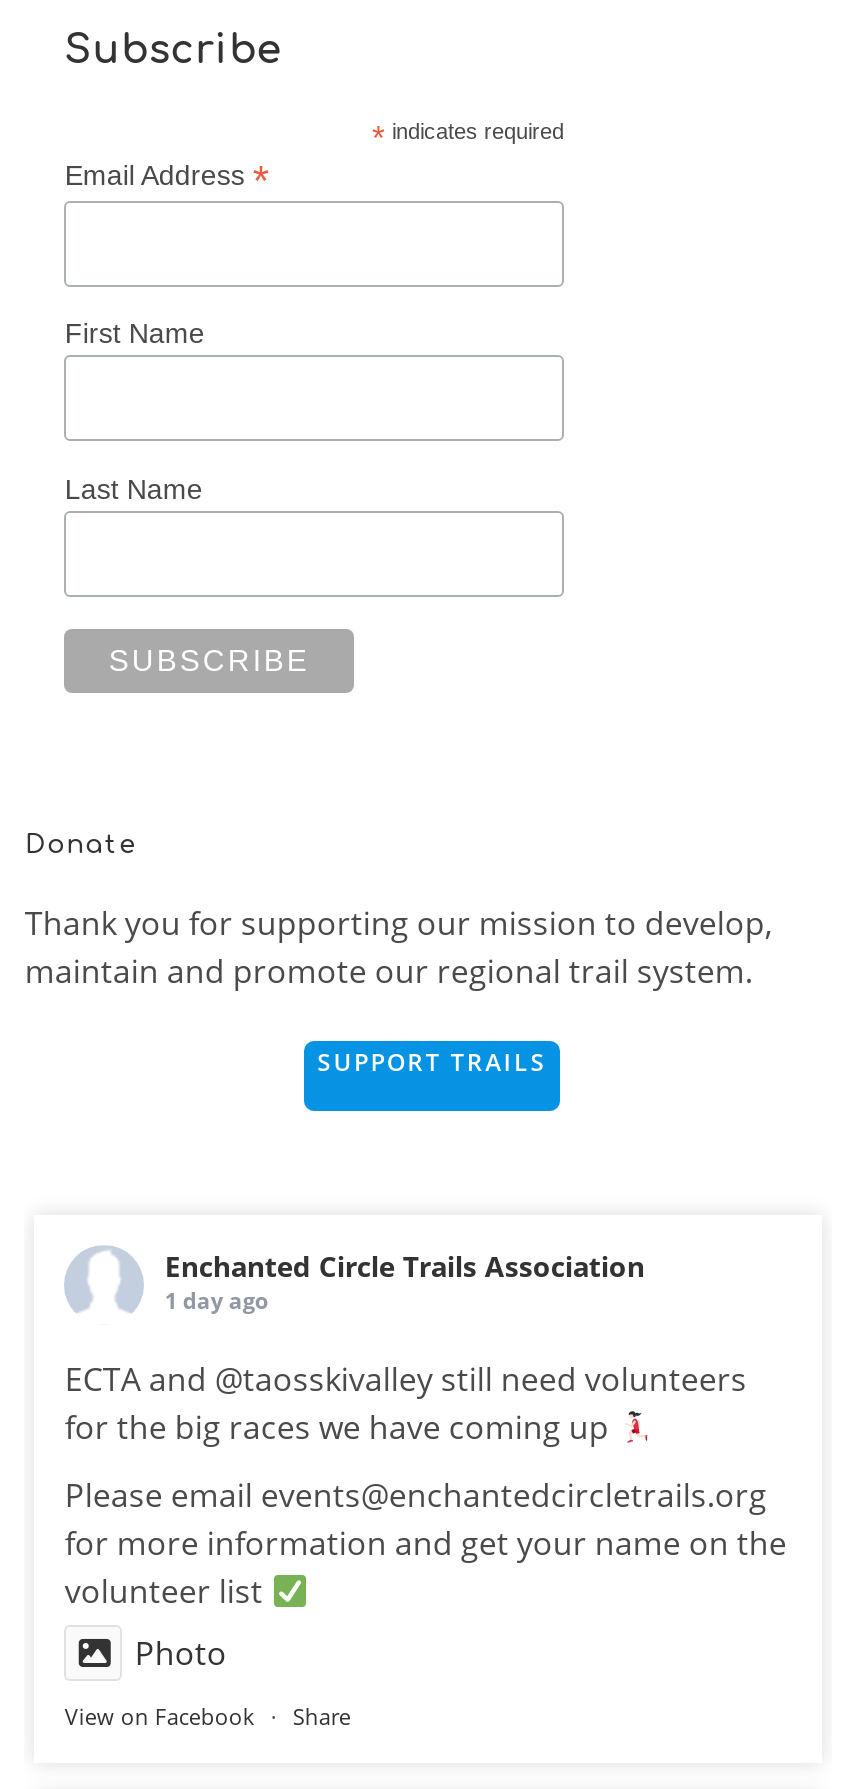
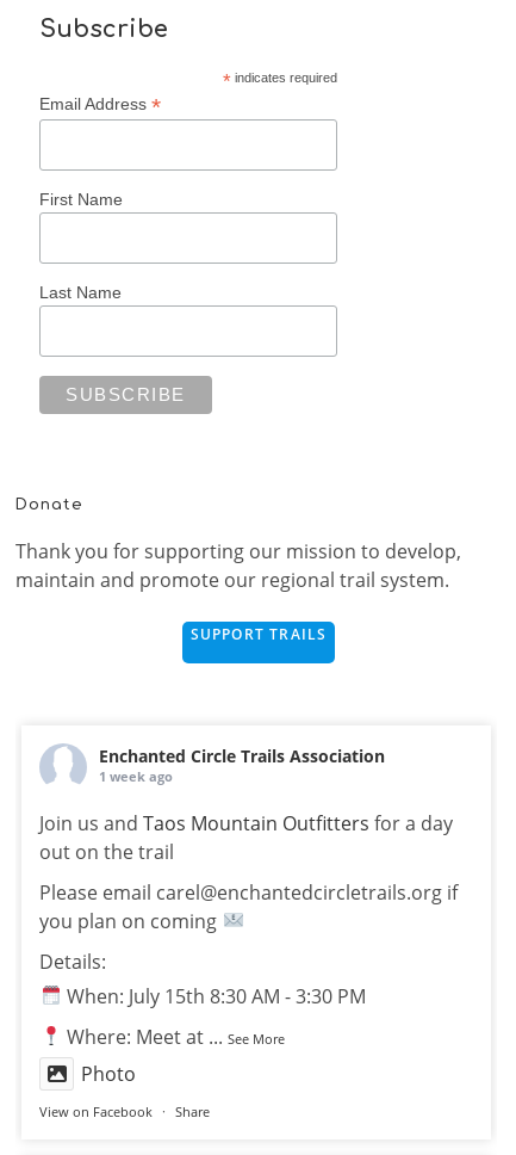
- 1 day ago
- ECTA and @taosskivalley still need volunteers
- for the big races we have coming up
- Please email events@enchantedcircletrails.org
- for more information and get your name on the
- volunteer list
+ 1 week ago
+ Join us and Taos Mountain Outfitters for a day
+ out on the trail
+ Please email carel@enchantedcircletrails.org if
+ you plan on coming
+ Details:
+ When: July 15th 8:30 AM - 3:30 PM
+ Where: Meet at ... See More
